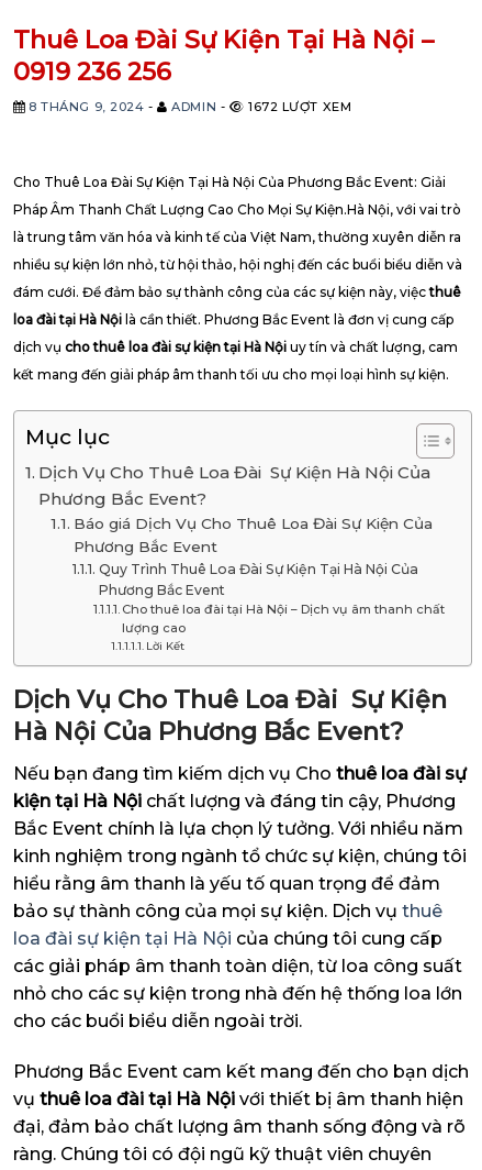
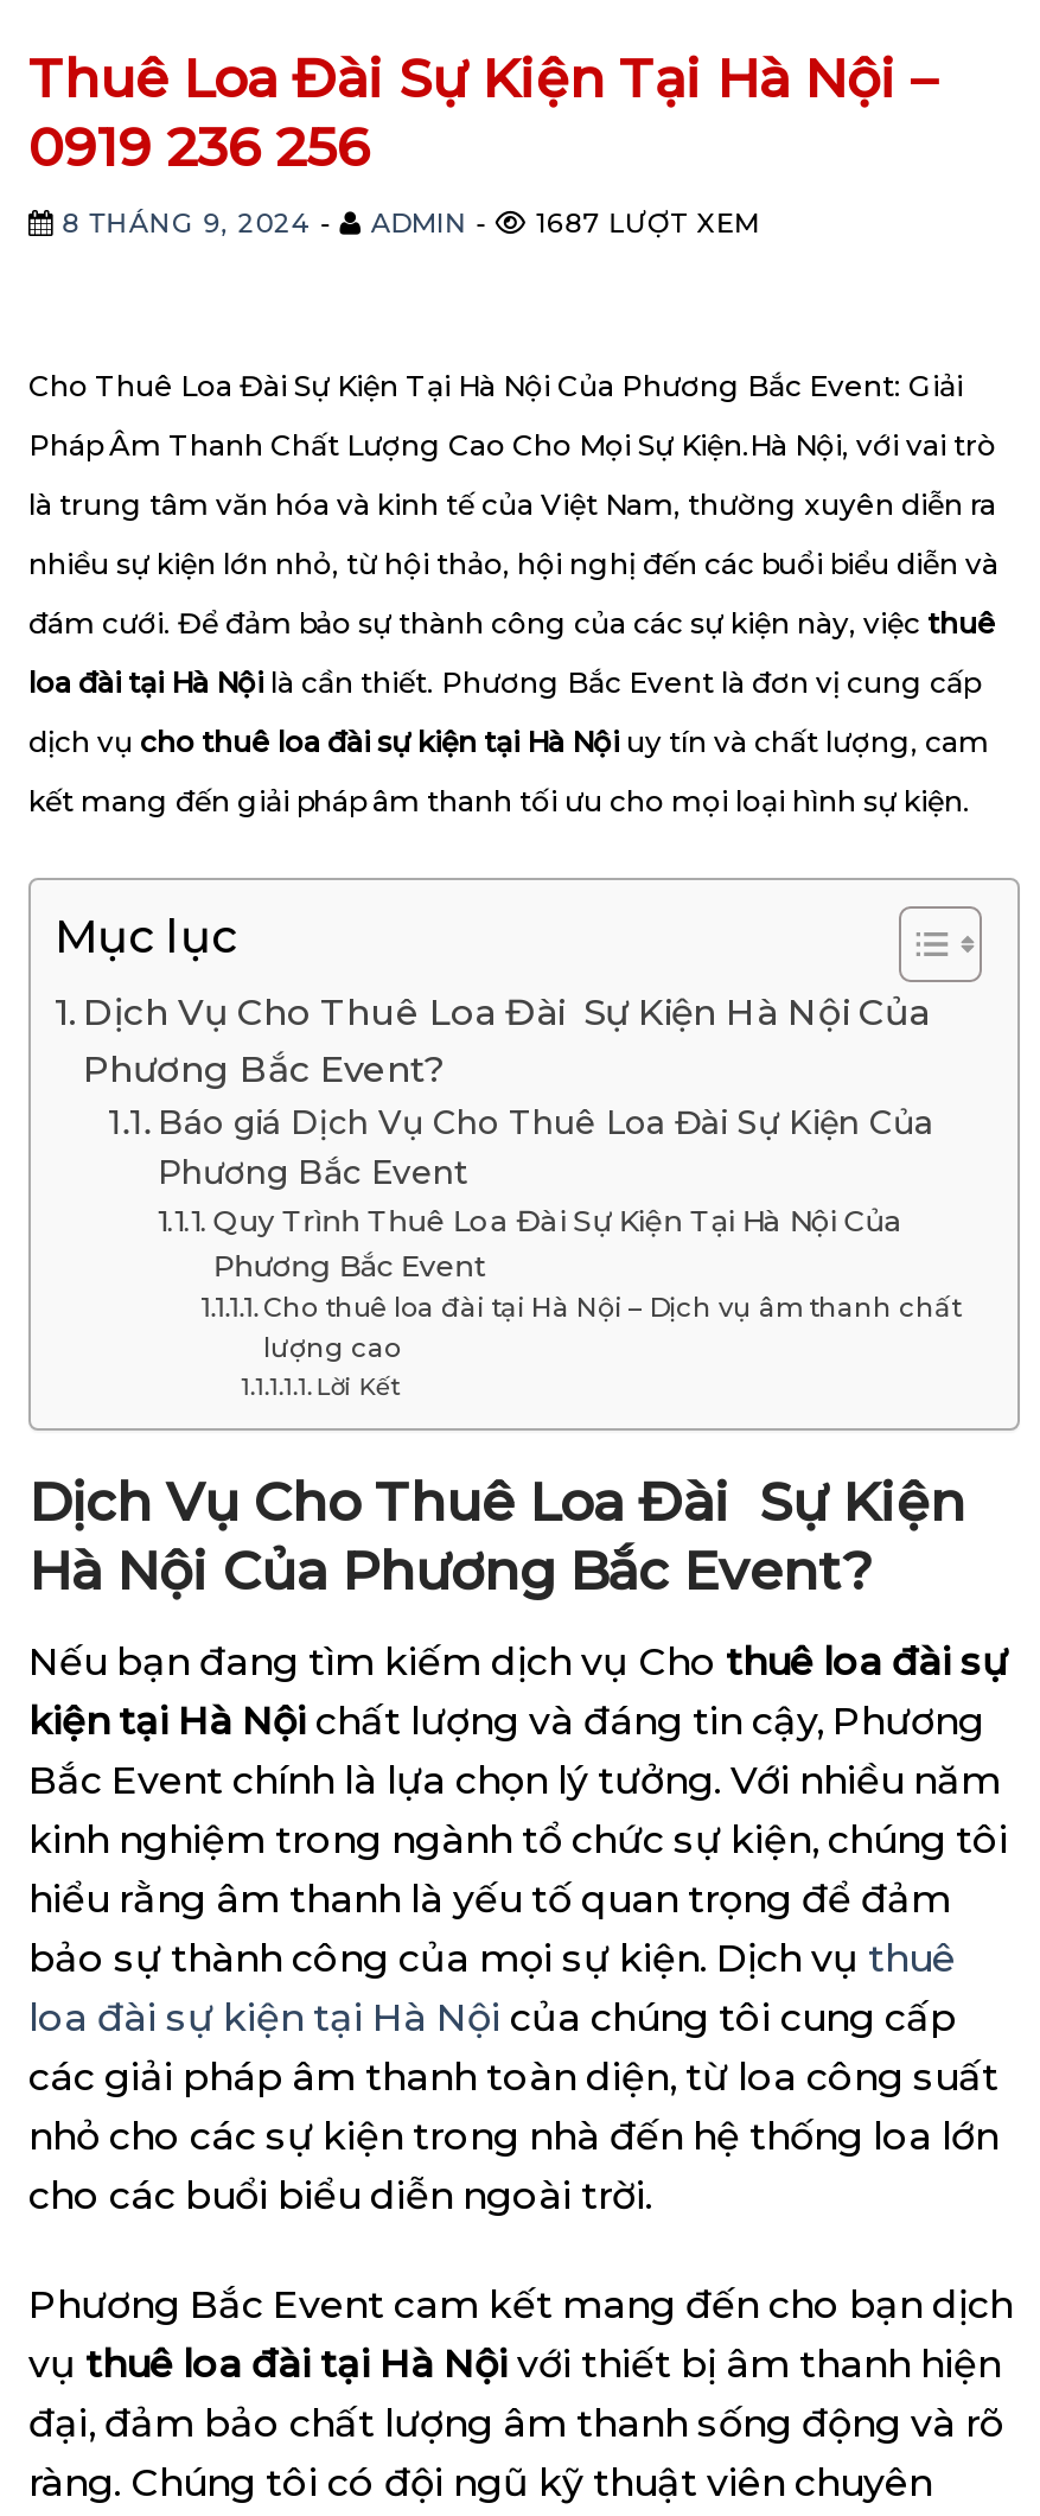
- 8 THÁNG 9, 2024 - ADMIN - 1672 LƯỢT XEM
+ 8 THÁNG 9, 2024 - ADMIN - 1687 LƯỢT XEM
